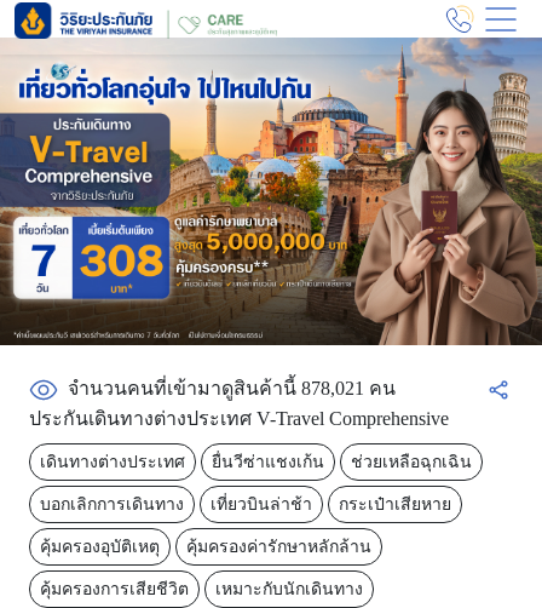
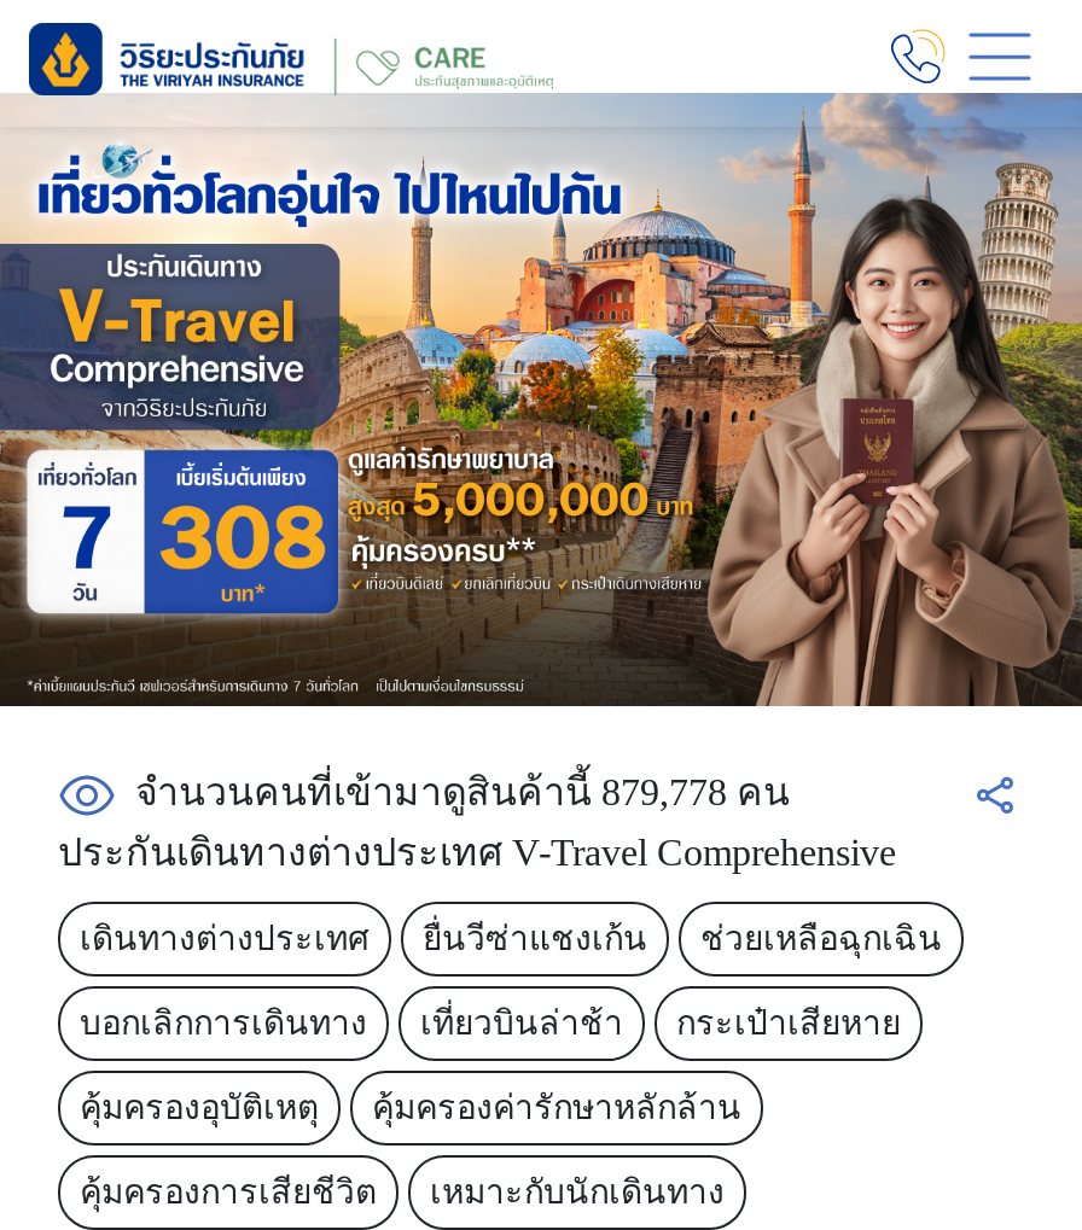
- จำนวนคนที่เข้ามาดูสินค้านี้ 878,021 คน
+ จำนวนคนที่เข้ามาดูสินค้านี้ 879,778 คน
